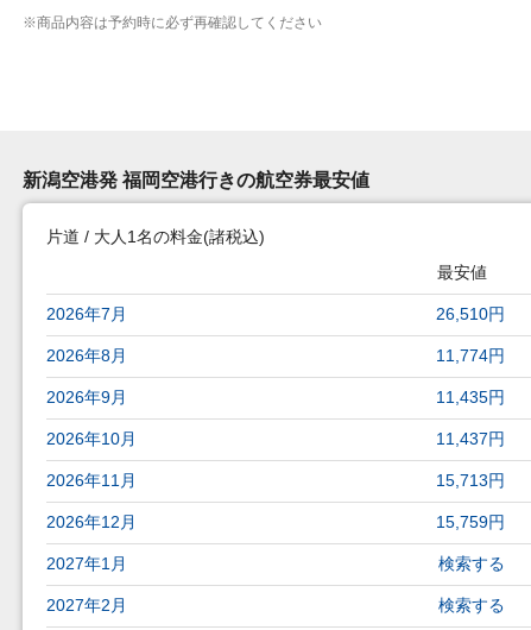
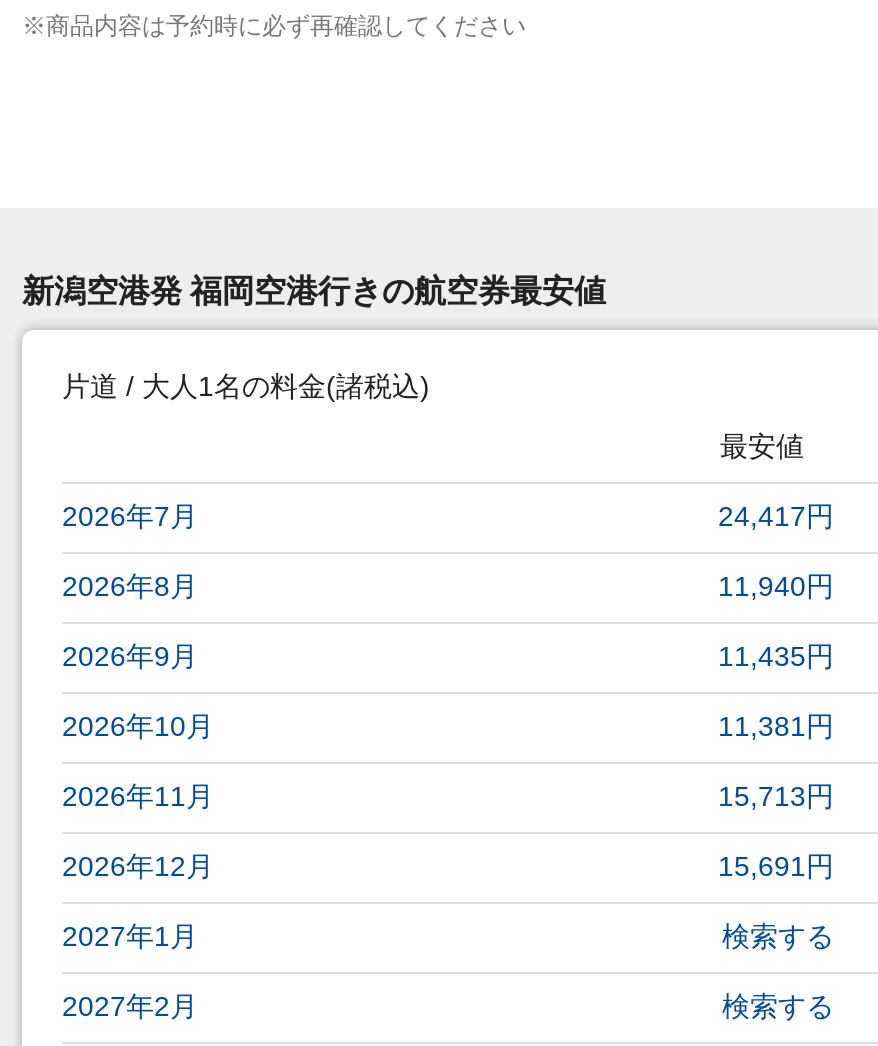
- 26,510円
+ 24,417円

- 11,774円
+ 11,940円

- 11,437円
+ 11,381円

- 15,759円
+ 15,691円
